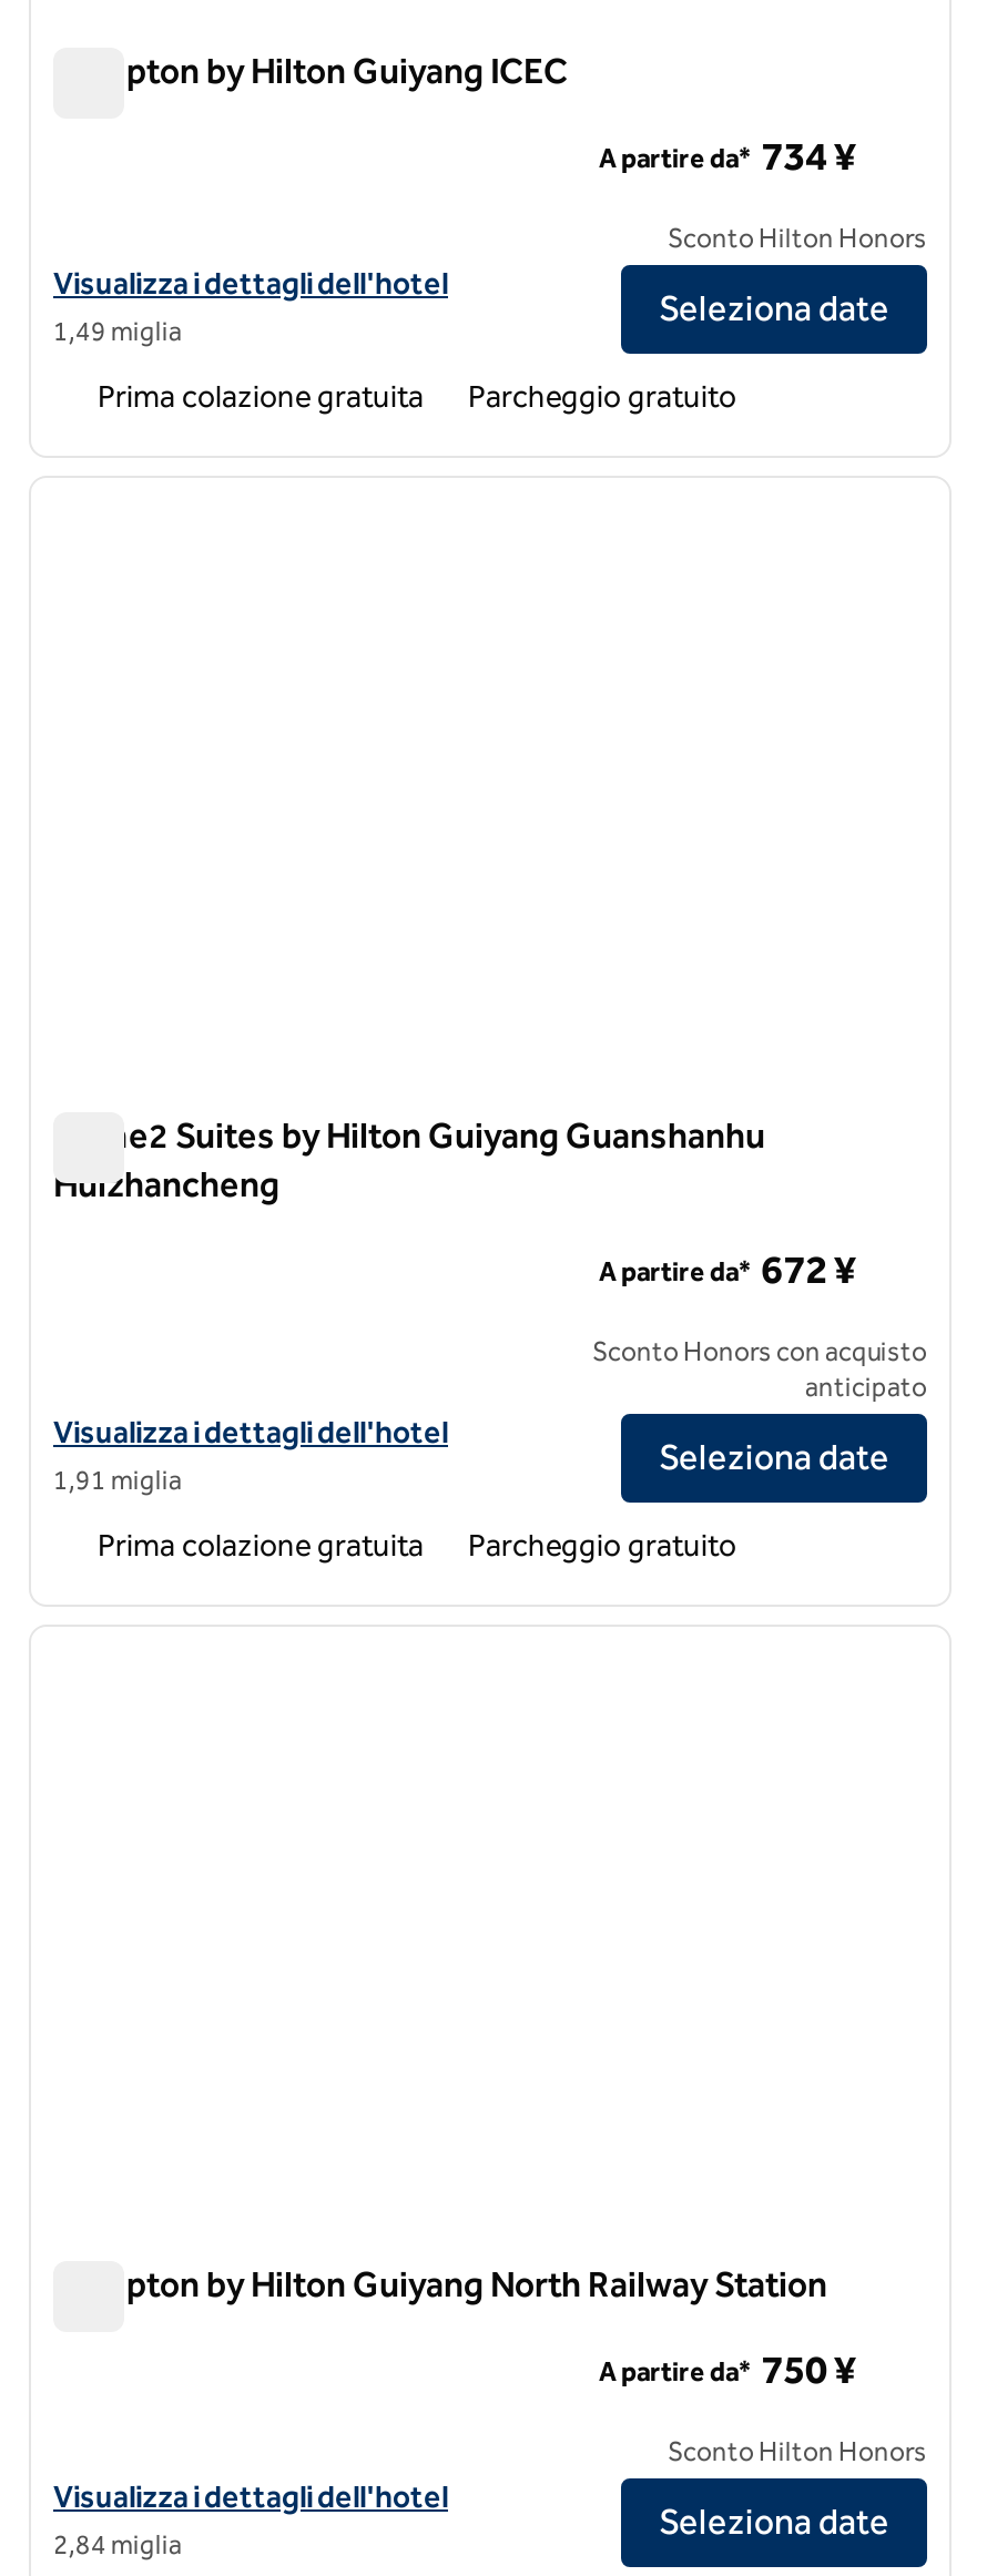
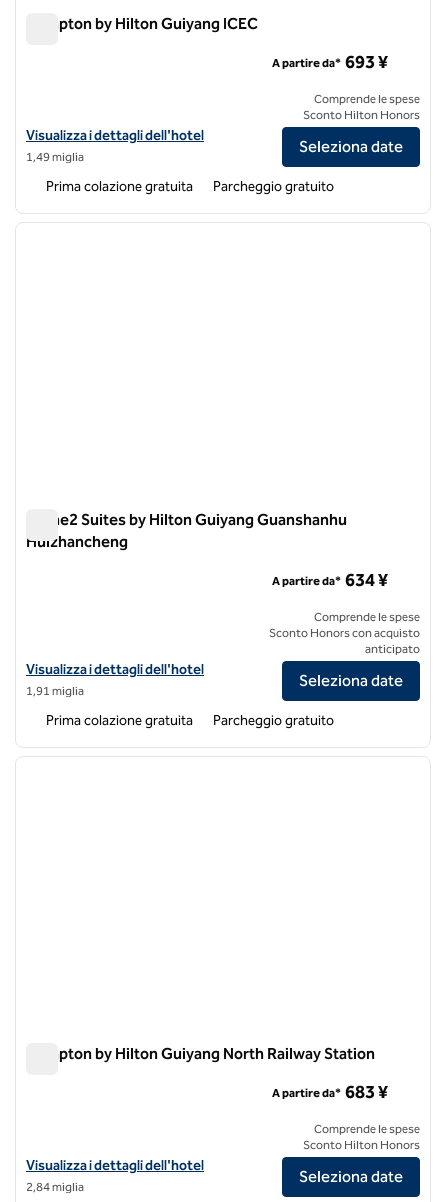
- A partire da* 734 ¥
+ A partire da* 693 ¥
+ Comprende le spese

- A partire da* 672 ¥
+ A partire da* 634 ¥
+ Comprende le spese

- A partire da* 750 ¥
+ A partire da* 683 ¥
+ Comprende le spese
